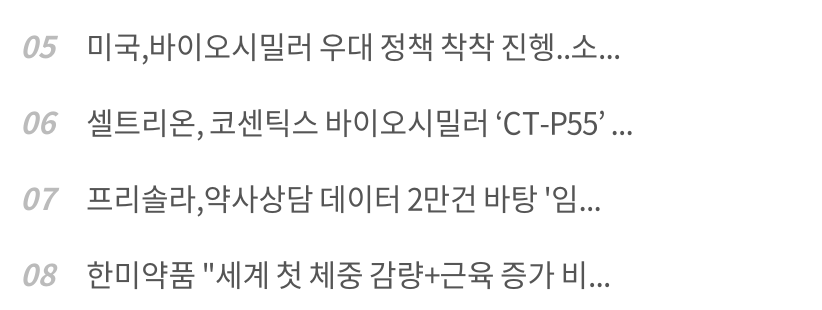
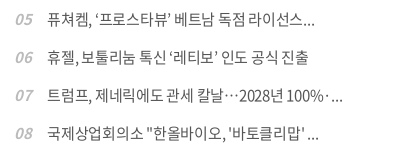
- 미국,바이오시밀러 우대 정책 착착 진헹..소...
+ 퓨쳐켐, ‘프로스타뷰’ 베트남 독점 라이선스...

- 셀트리온, 코센틱스 바이오시밀러 ‘CT-P55’ ...
+ 휴젤, 보툴리눔 톡신 ‘레티보’ 인도 공식 진출

- 프리솔라,약사상담 데이터 2만건 바탕 '임...
+ 트럼프, 제네릭에도 관세 칼날…2028년 100%·...

- 한미약품 "세계 첫 체중 감량+근육 증가 비...
+ 국제상업회의소 "한올바이오, '바토클리맙' ...
